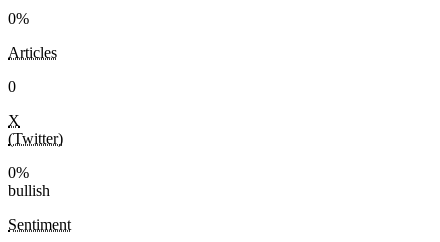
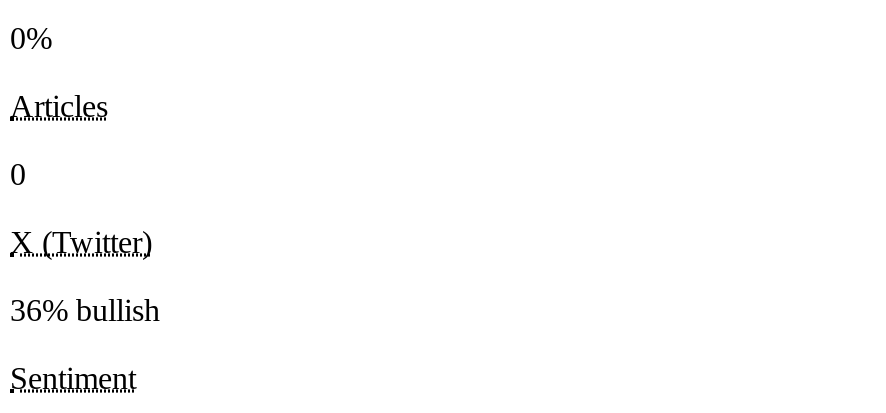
- 0%
- bullish
+ 36% bullish
